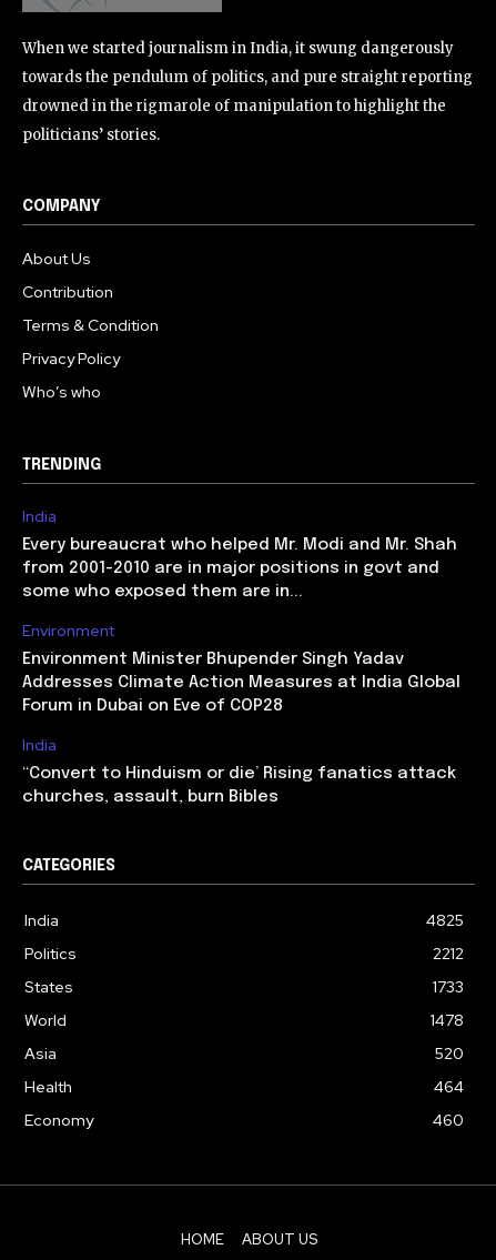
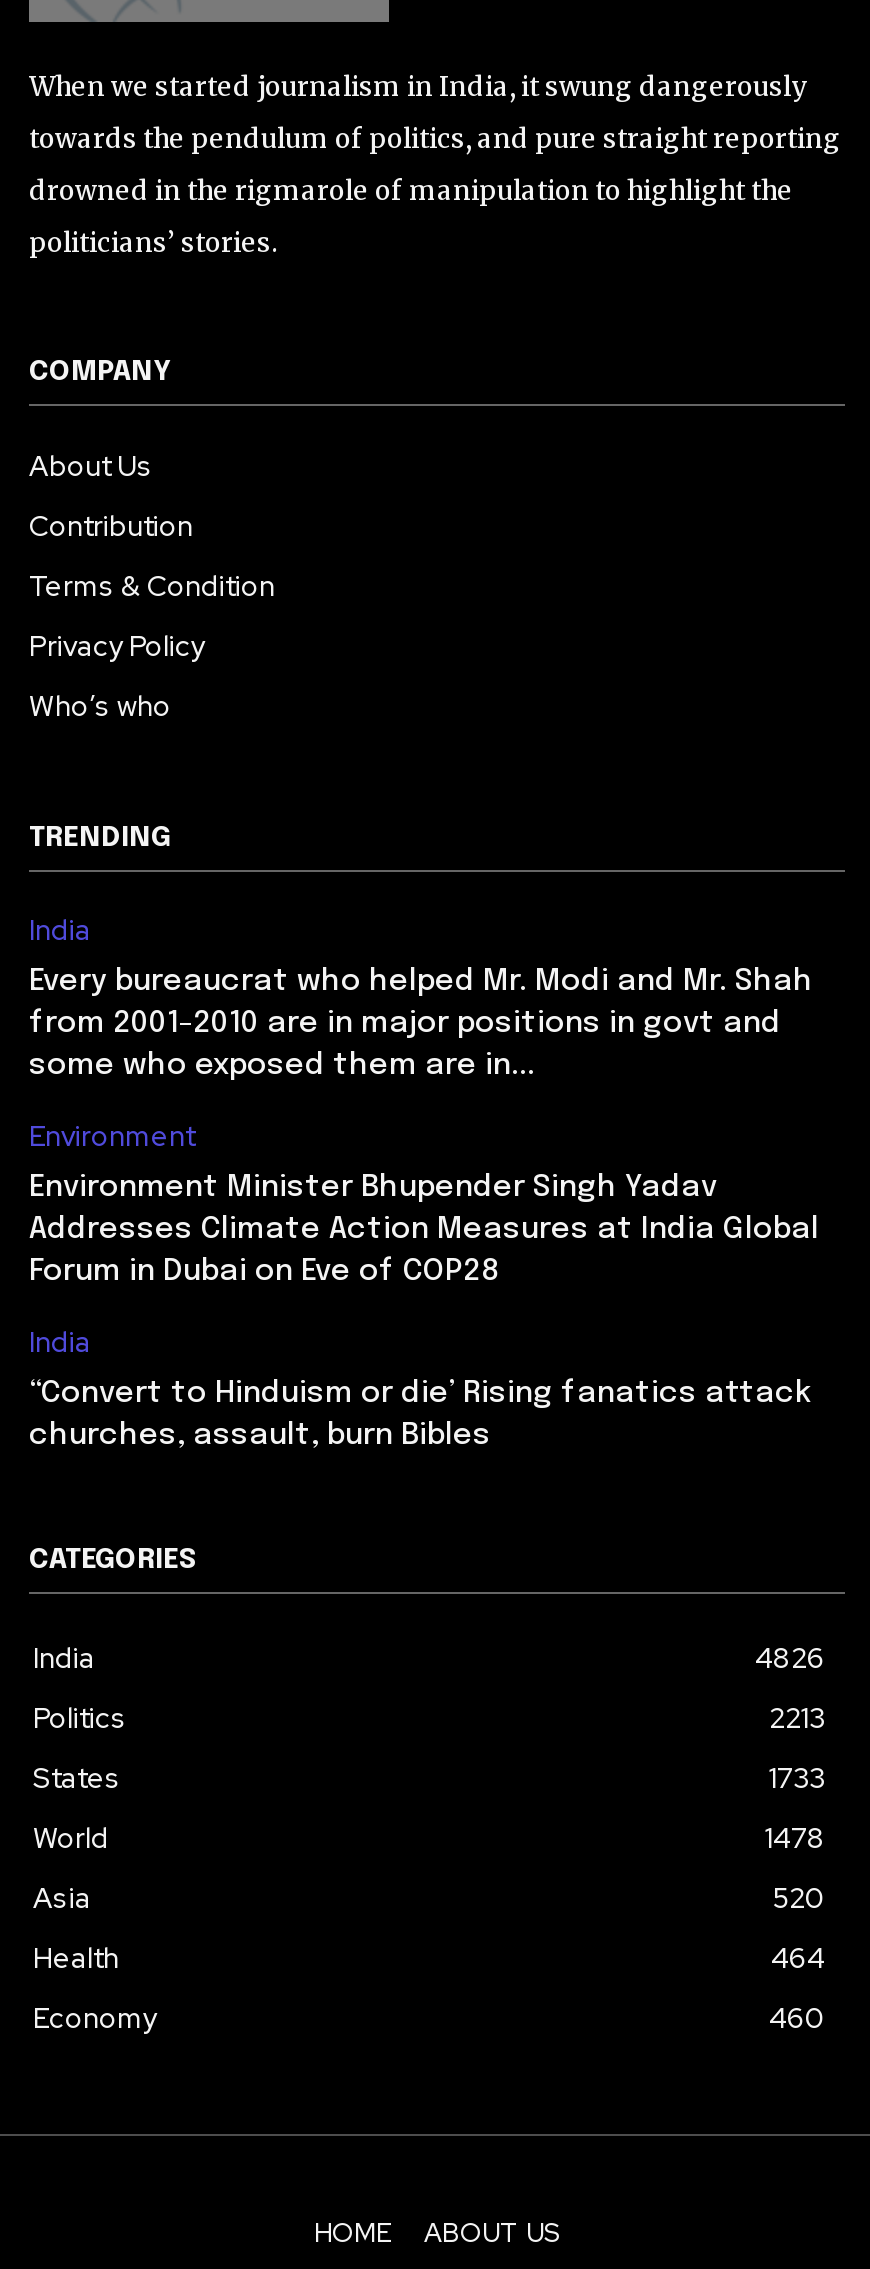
- 4825
+ 4826

- 2212
+ 2213
